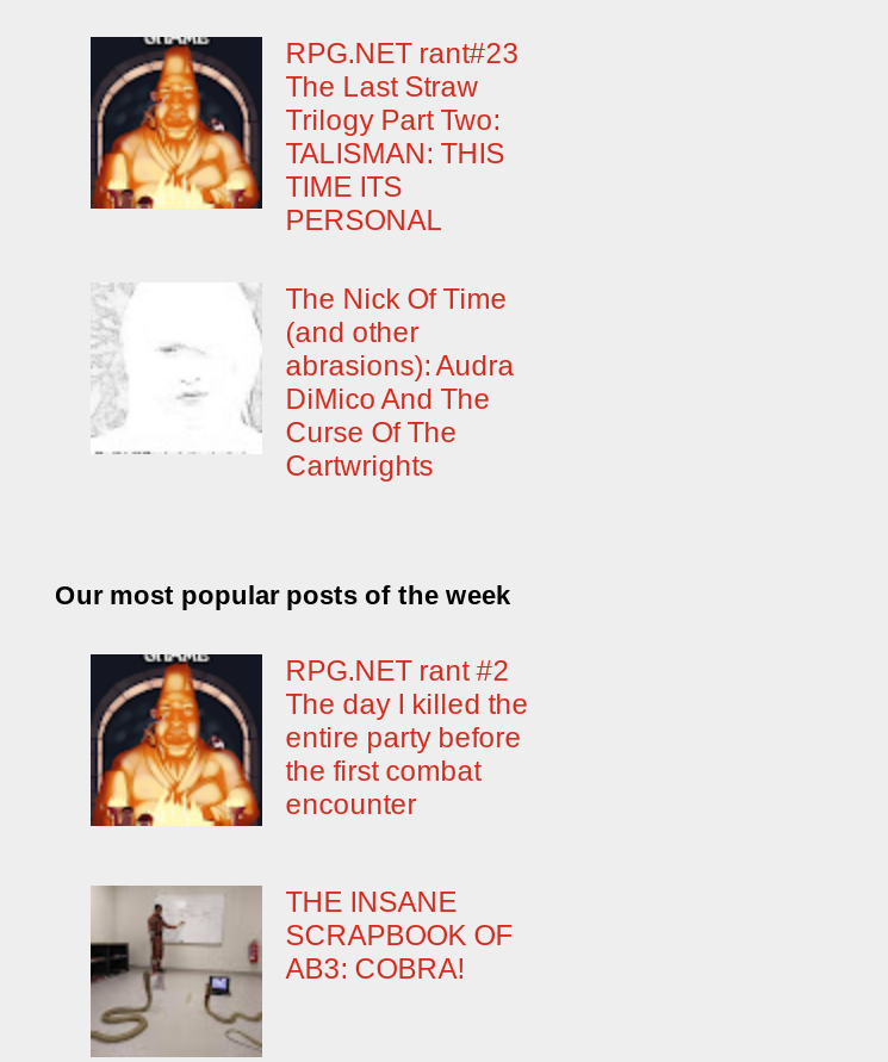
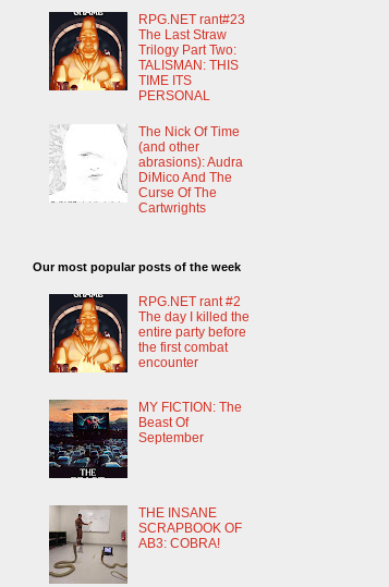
+ [image]
+ MY FICTION: The
+ Beast Of
+ September
